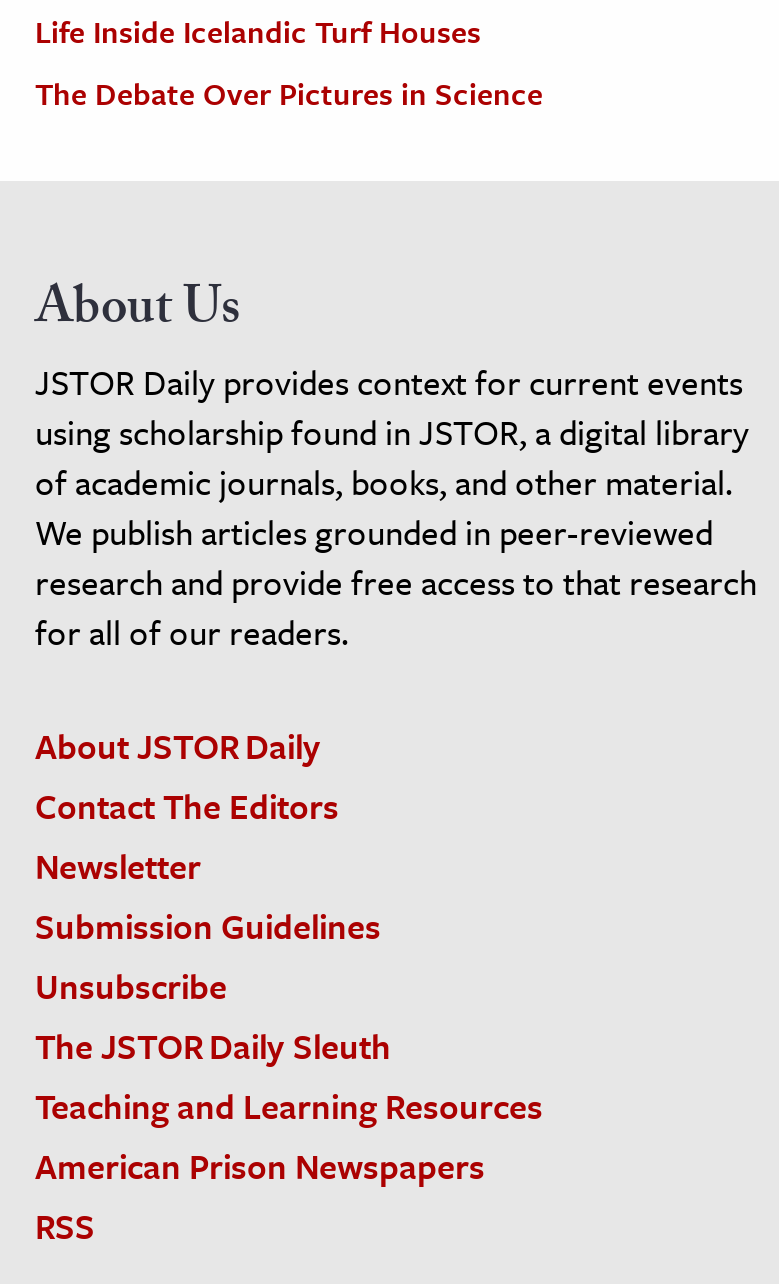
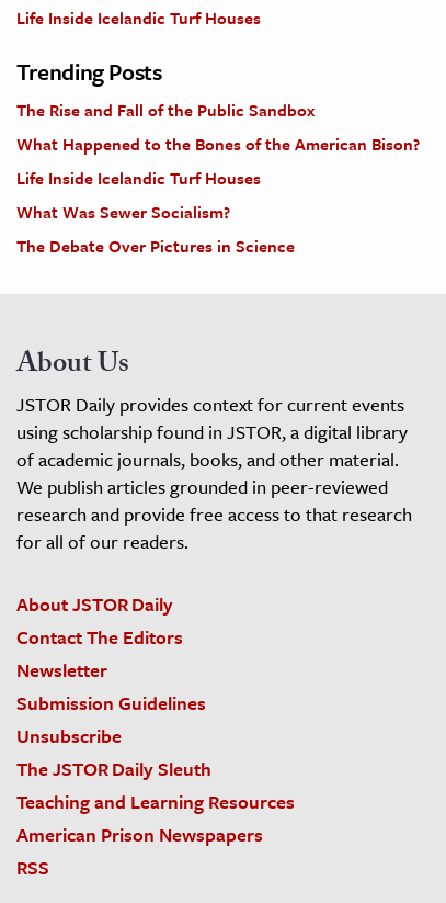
+ Trending Posts
+ The Rise and Fall of the Public Sandbox
+ What Happened to the Bones of the American Bison?
+ Life Inside Icelandic Turf Houses
+ What Was Sewer Socialism?
